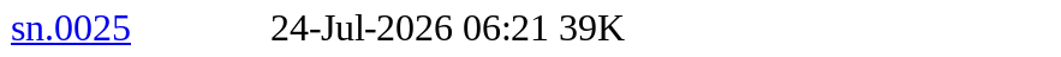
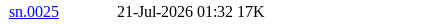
- 24-Jul-2026 06:21 39K
+ 21-Jul-2026 01:32 17K
